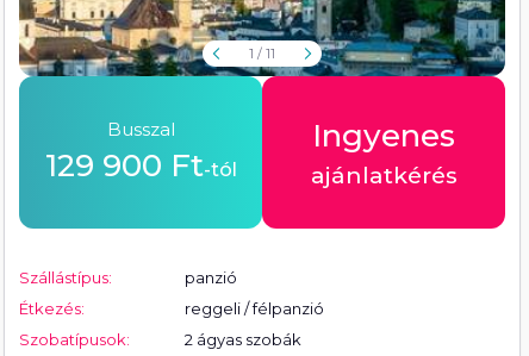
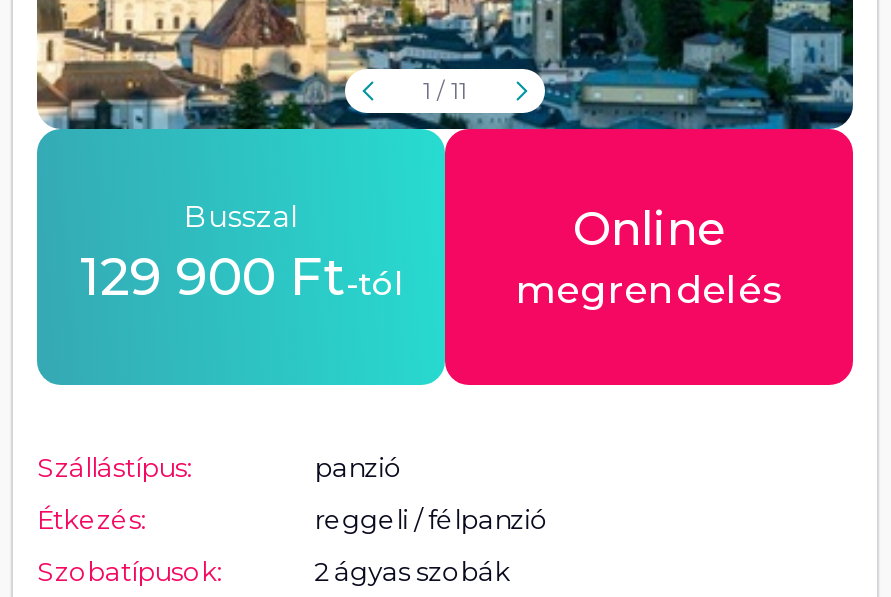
- Ingyenes
- ajánlatkérés
+ Online
+ megrendelés
